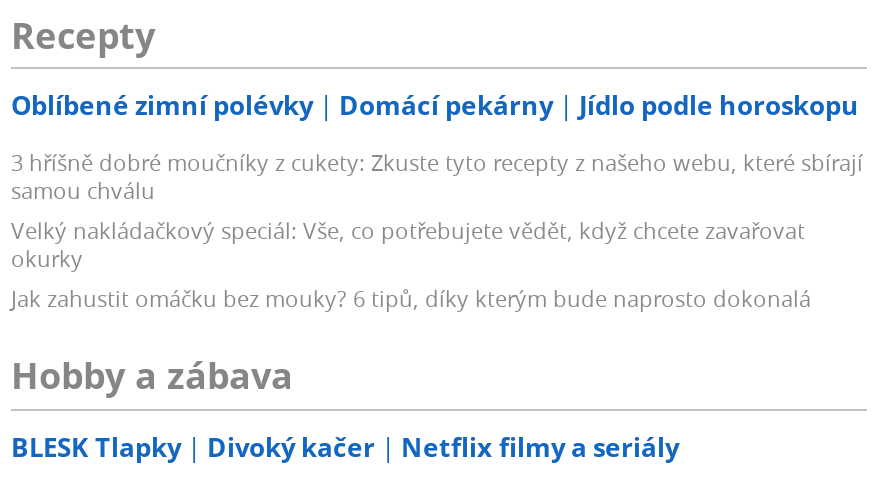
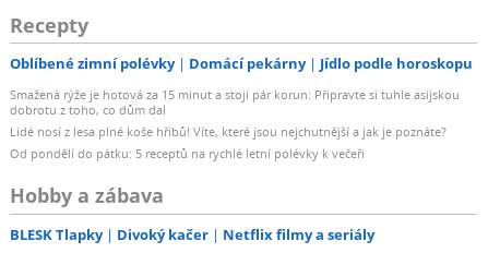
- 3 hříšně dobré moučníky z cukety: Zkuste tyto recepty z našeho webu, které sbírají
- samou chválu
- Velký nakládačkový speciál: Vše, co potřebujete vědět, když chcete zavařovat
- okurky
- Jak zahustit omáčku bez mouky? 6 tipů, díky kterým bude naprosto dokonalá
+ Smažená rýže je hotová za 15 minut a stojí pár korun: Připravte si tuhle asijskou
+ dobrotu z toho, co dům dal
+ Lidé nosí z lesa plné koše hřibů! Víte, které jsou nejchutnější a jak je poznáte?
+ Od pondělí do pátku: 5 receptů na rychlé letní polévky k večeři
